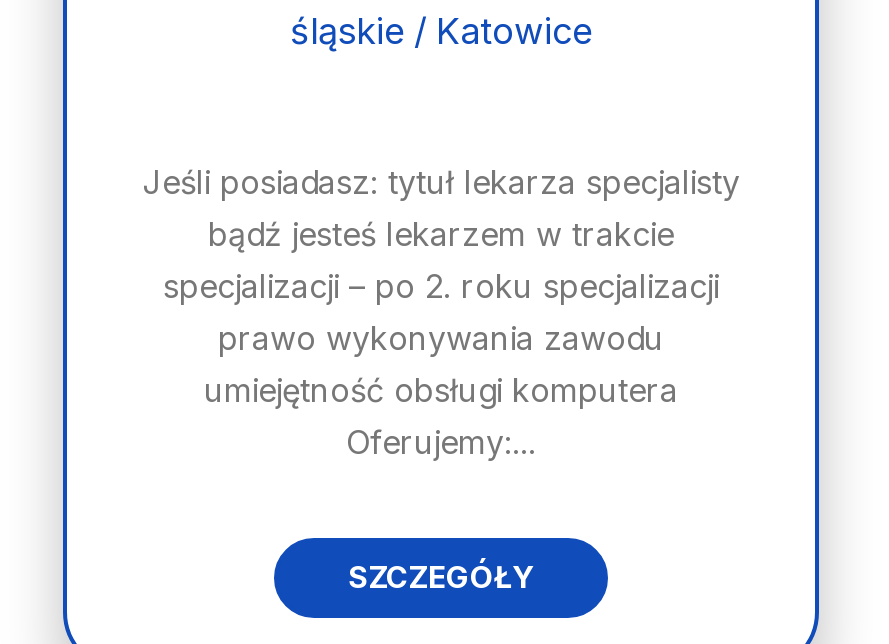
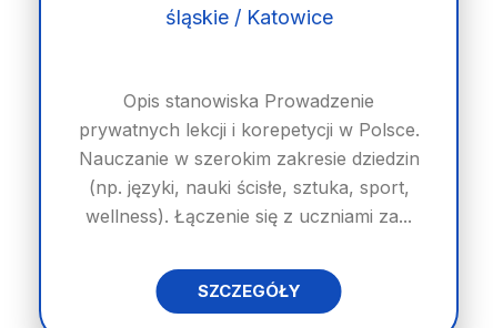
- Jeśli posiadasz: tytuł lekarza specjalisty
- bądź jesteś lekarzem w trakcie
- specjalizacji – po 2. roku specjalizacji
- prawo wykonywania zawodu
- umiejętność obsługi komputera
- Oferujemy:...
+ Opis stanowiska Prowadzenie
+ prywatnych lekcji i korepetycji w Polsce.
+ Nauczanie w szerokim zakresie dziedzin
+ (np. języki, nauki ścisłe, sztuka, sport,
+ wellness). Łączenie się z uczniami za...
